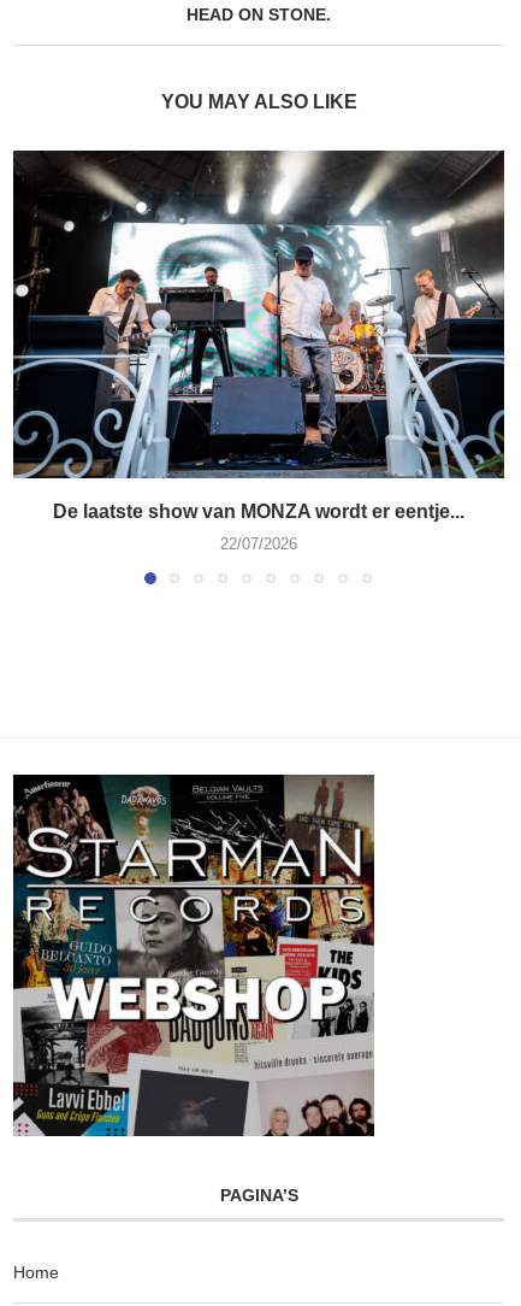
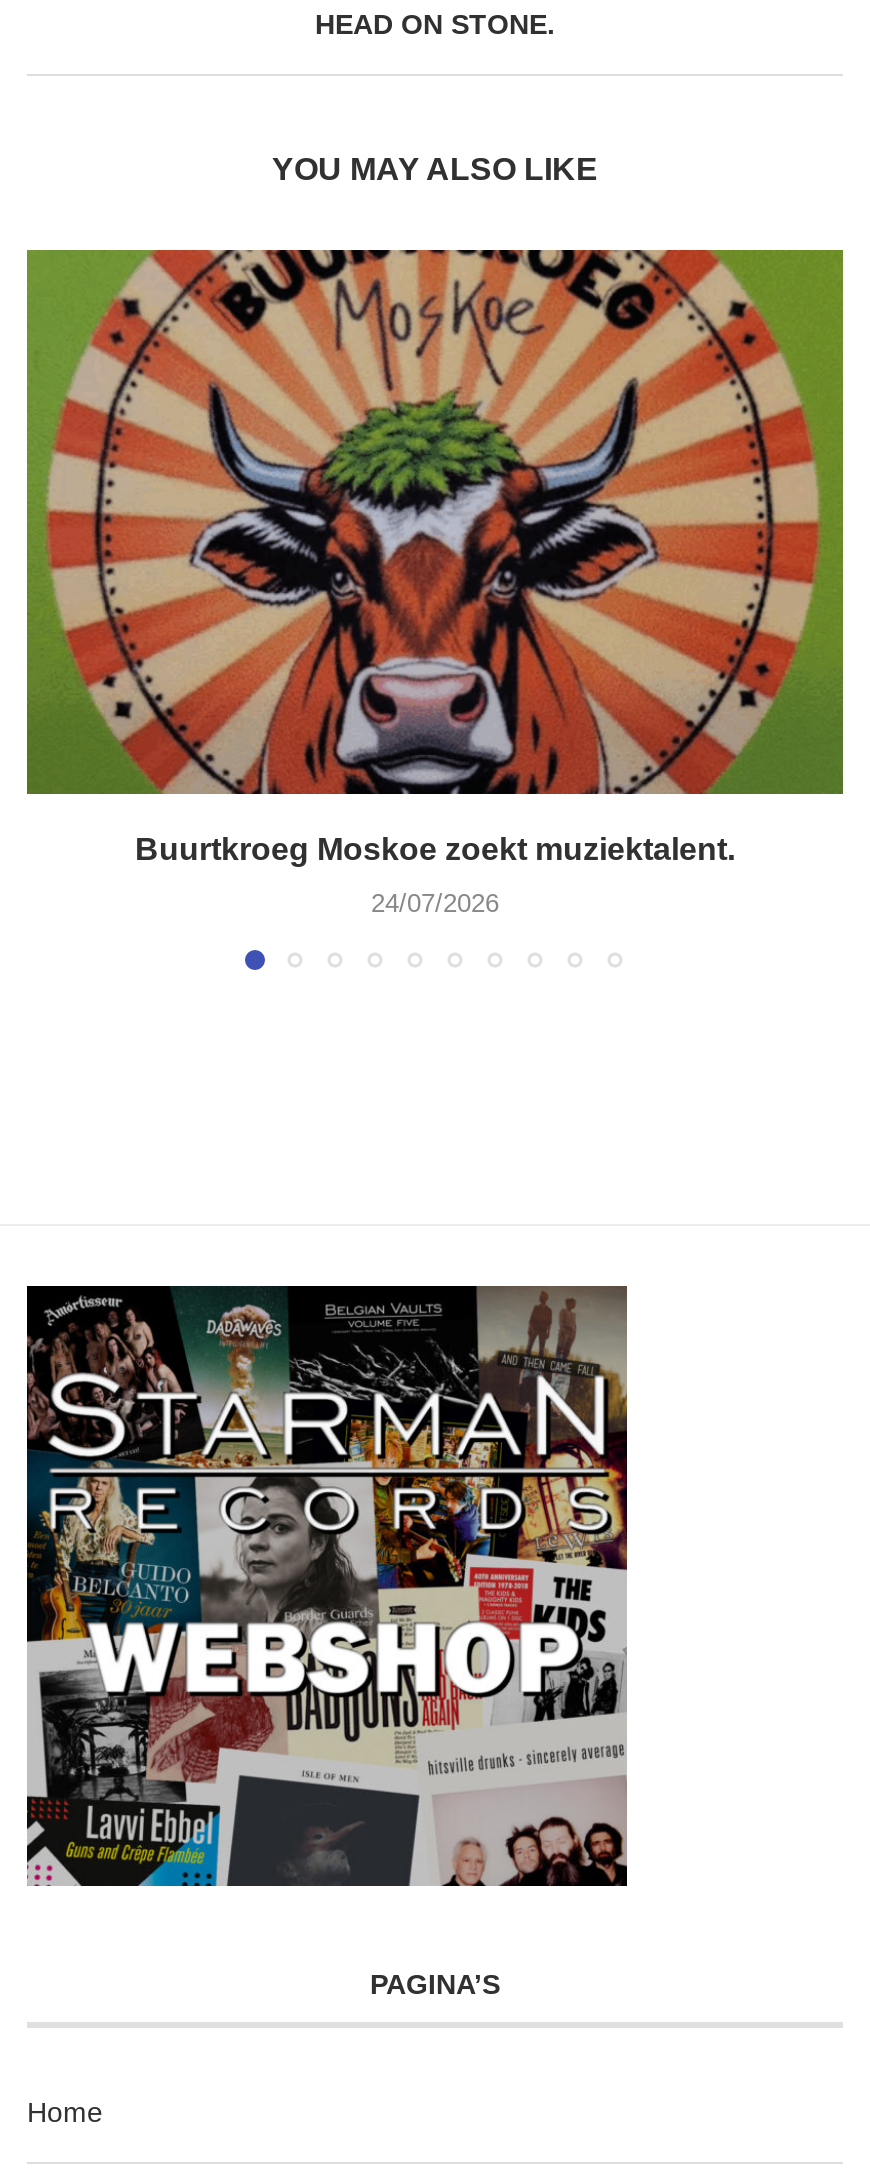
- [image]
- De laatste show van MONZA wordt er eentje...
+ [image]
+ Buurtkroeg Moskoe zoekt muziektalent.

- 22/07/2026
+ 24/07/2026
